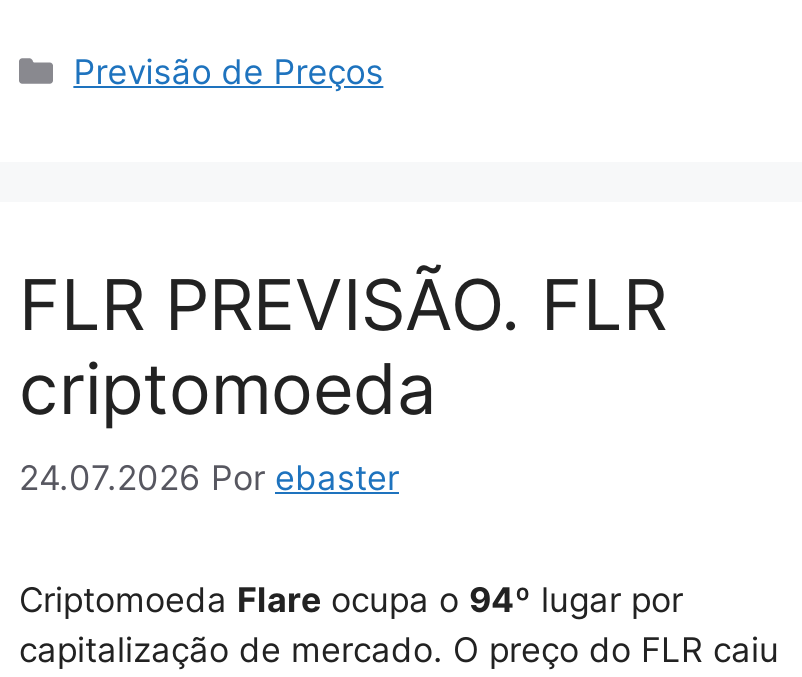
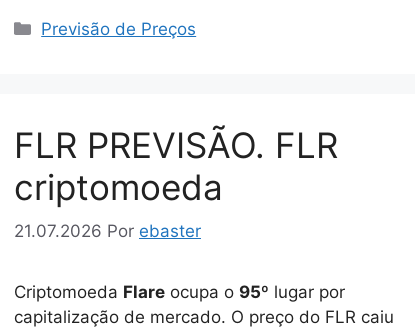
- 24.07.2026 Por ebaster
+ 21.07.2026 Por ebaster

- Criptomoeda Flare ocupa o 94º lugar por
+ Criptomoeda Flare ocupa o 95º lugar por
